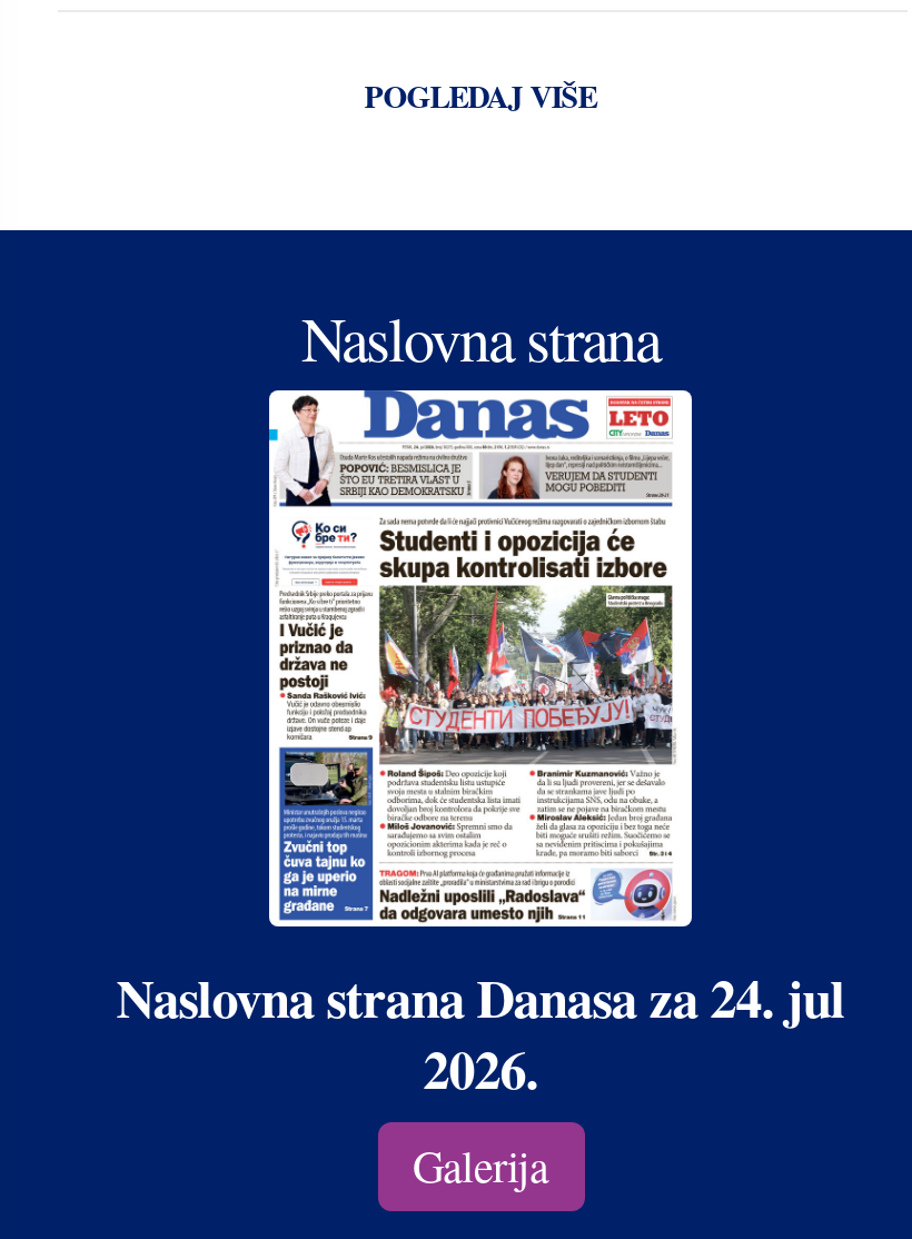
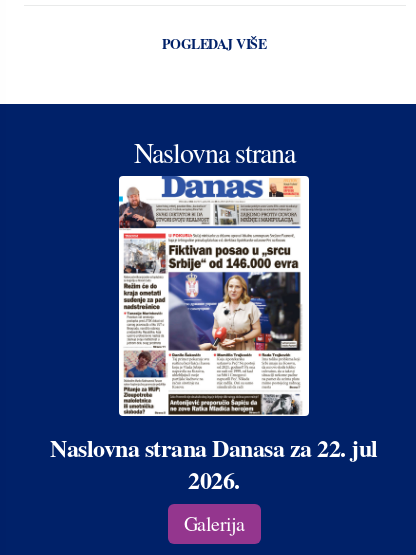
- [image]
- Naslovna strana Danasa za 24. jul
+ [image]
+ Naslovna strana Danasa za 22. jul
